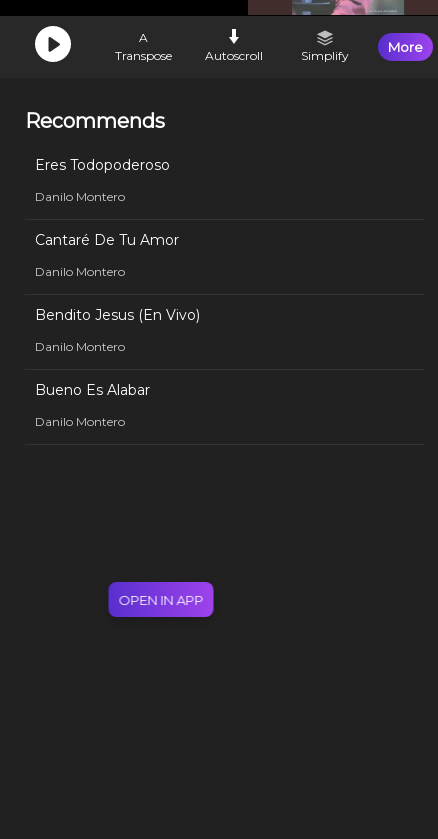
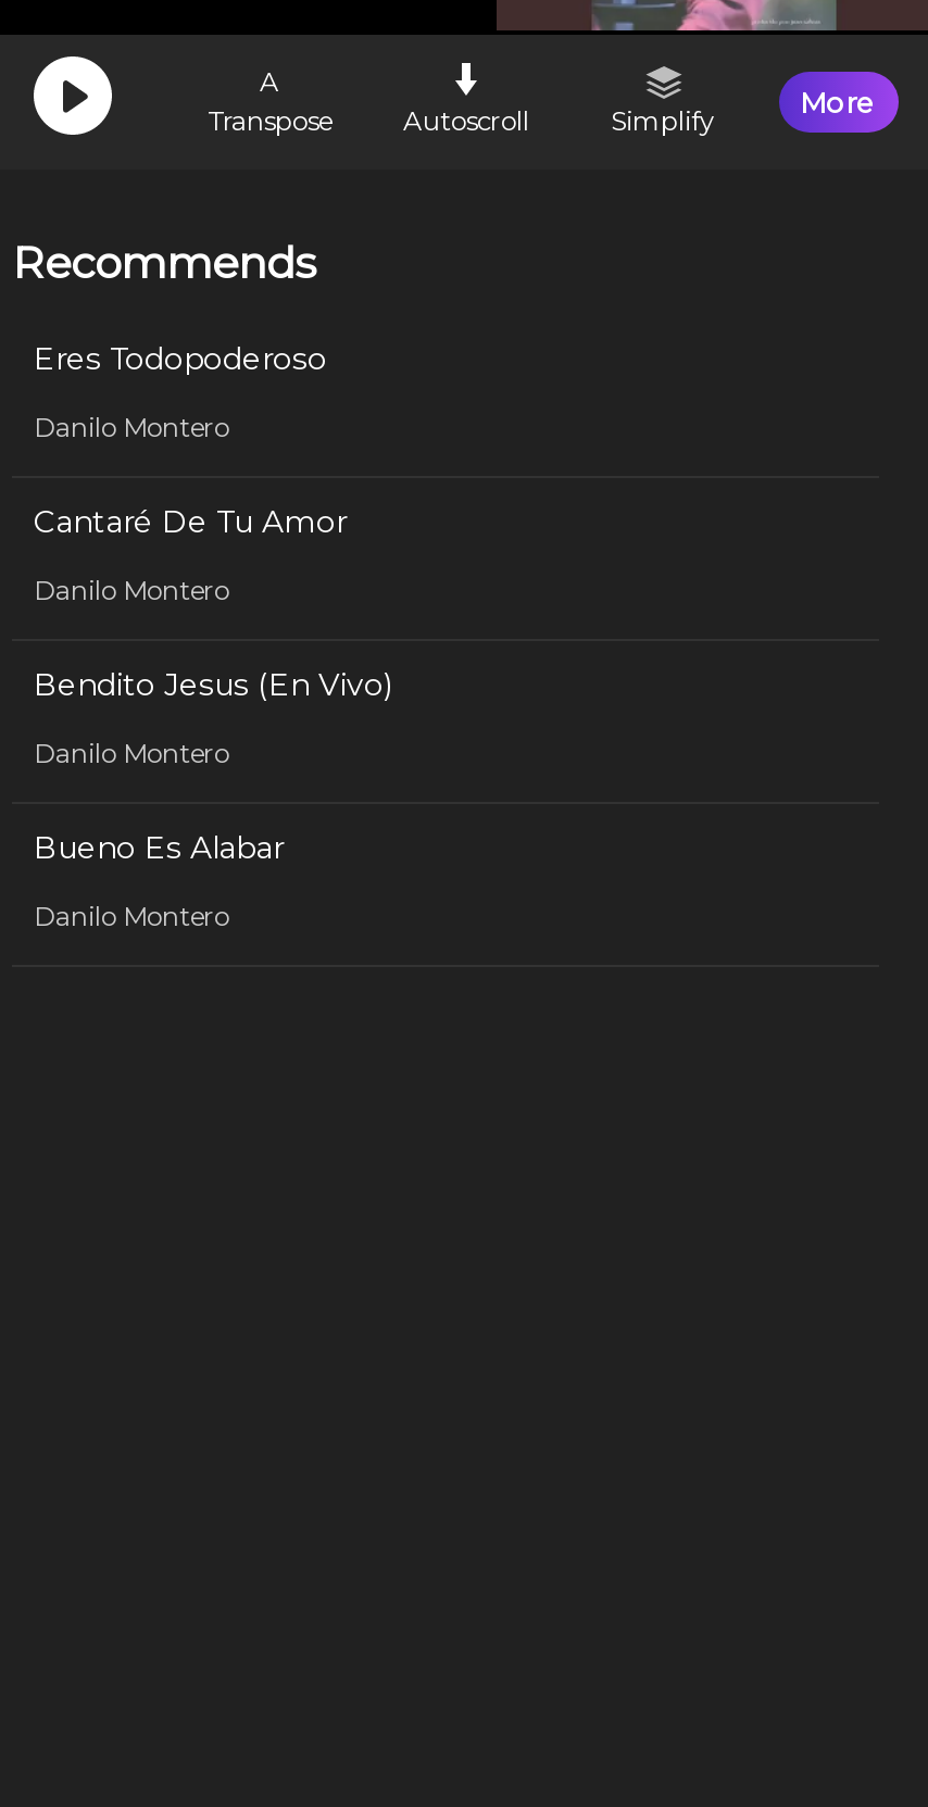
- OPEN IN APP
